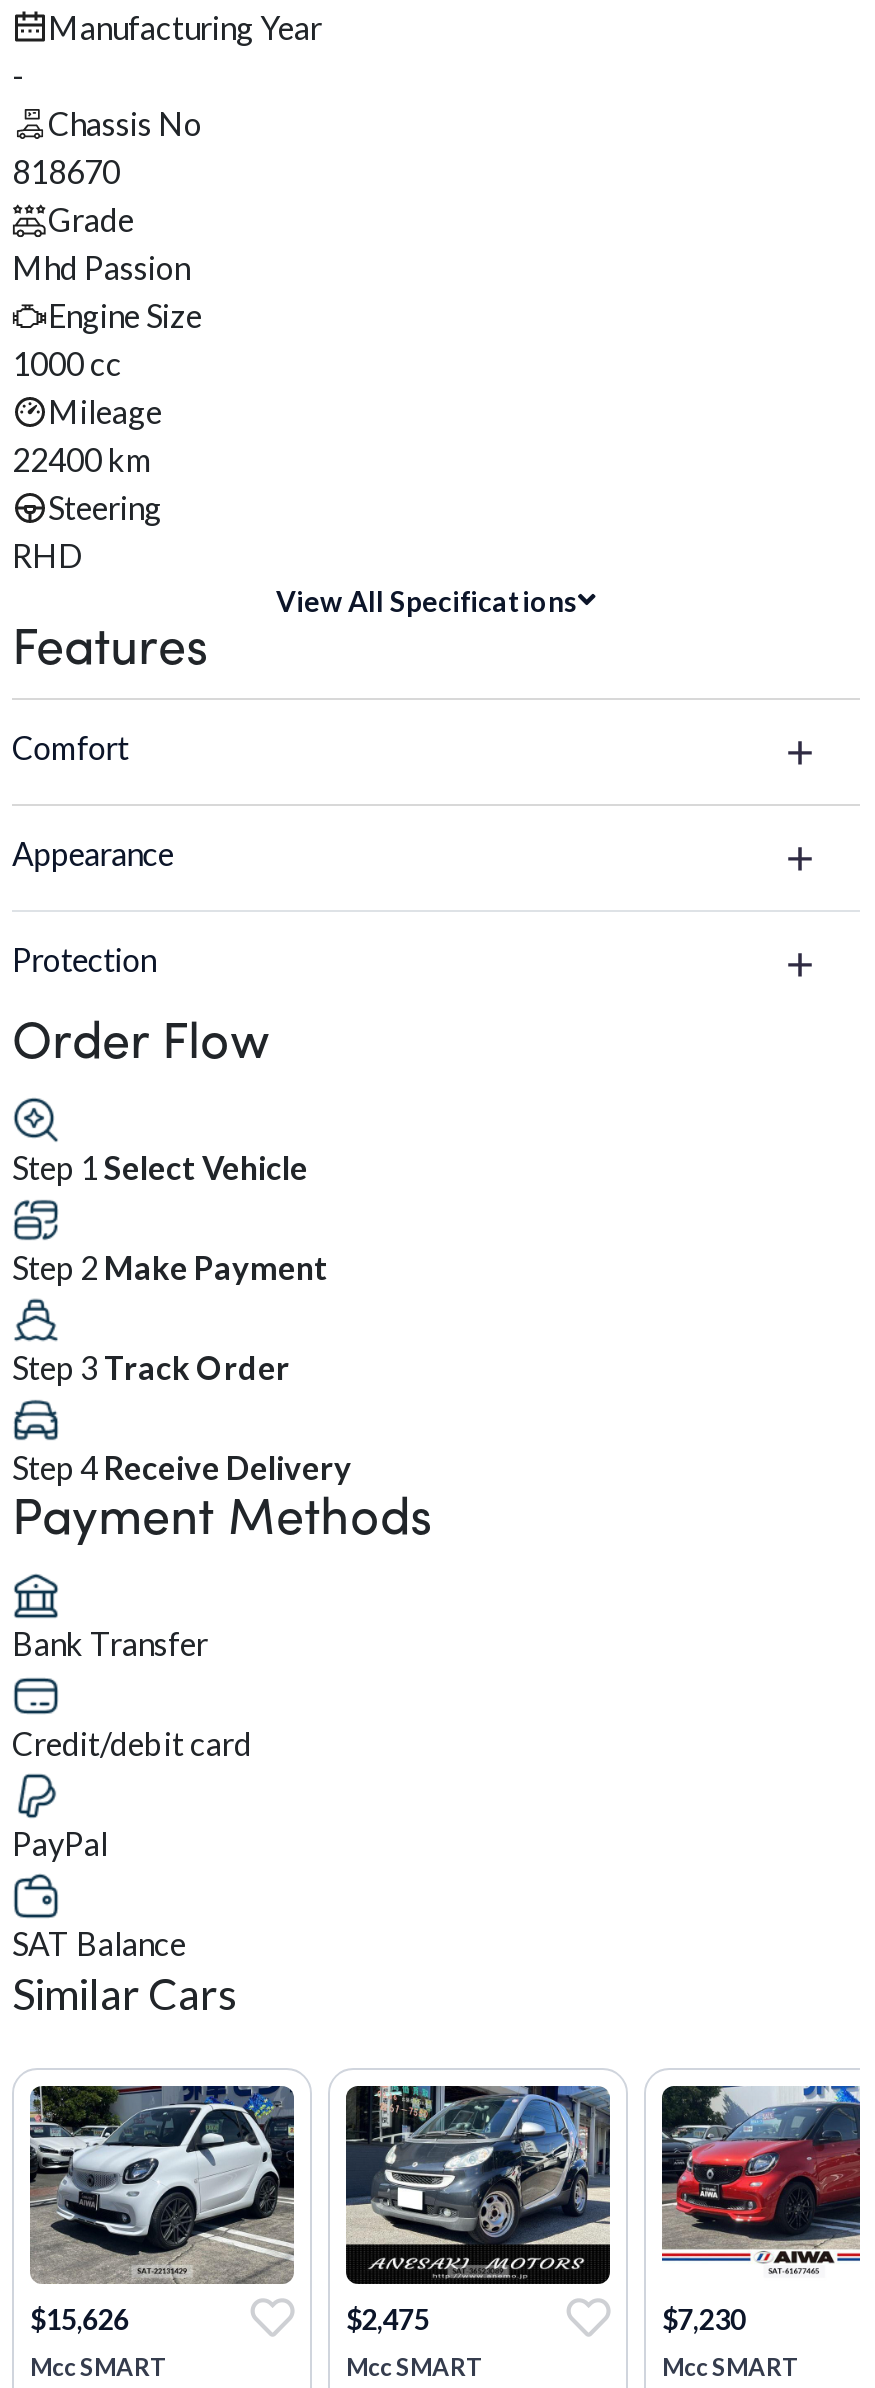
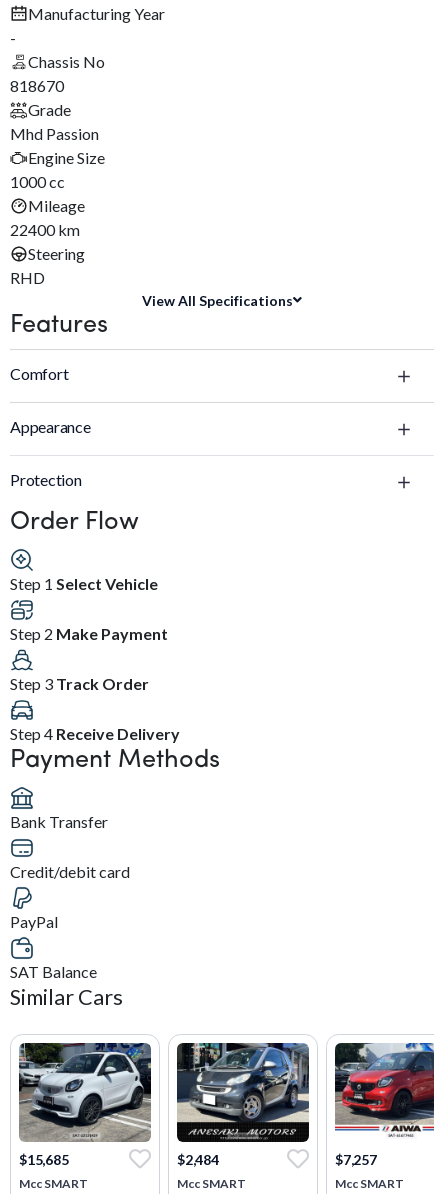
- $15,626
+ $15,685

- $2,475
+ $2,484

- $7,230
+ $7,257
